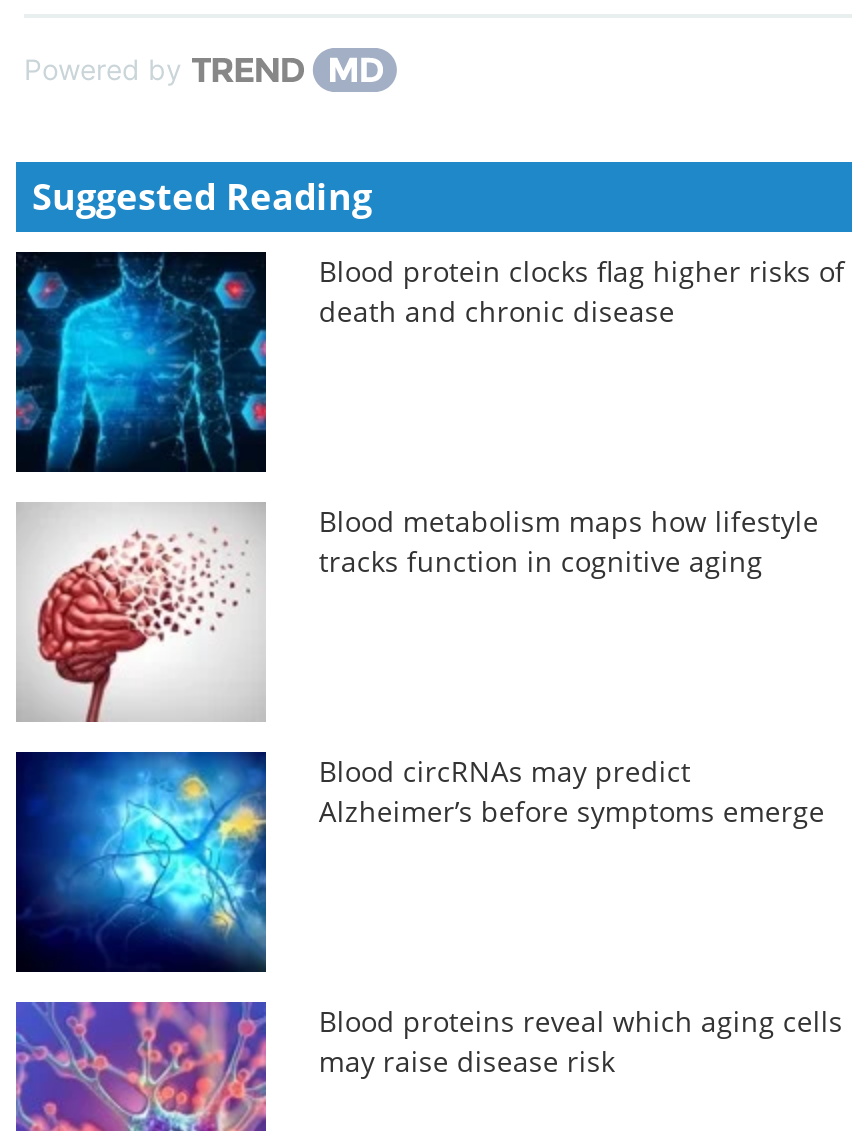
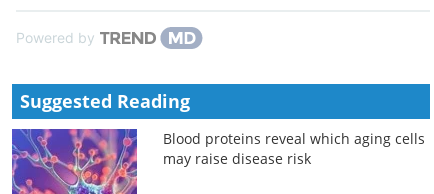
- [image]
- Blood protein clocks flag higher risks of
- death and chronic disease

- [image]
- Blood metabolism maps how lifestyle
- tracks function in cognitive aging

- [image]
- Blood circRNAs may predict
- Alzheimer’s before symptoms emerge
